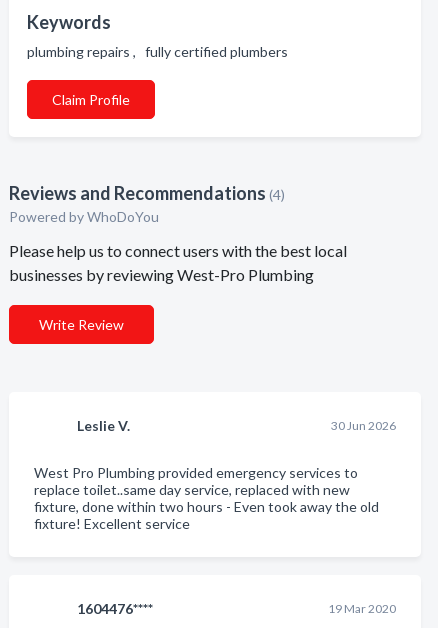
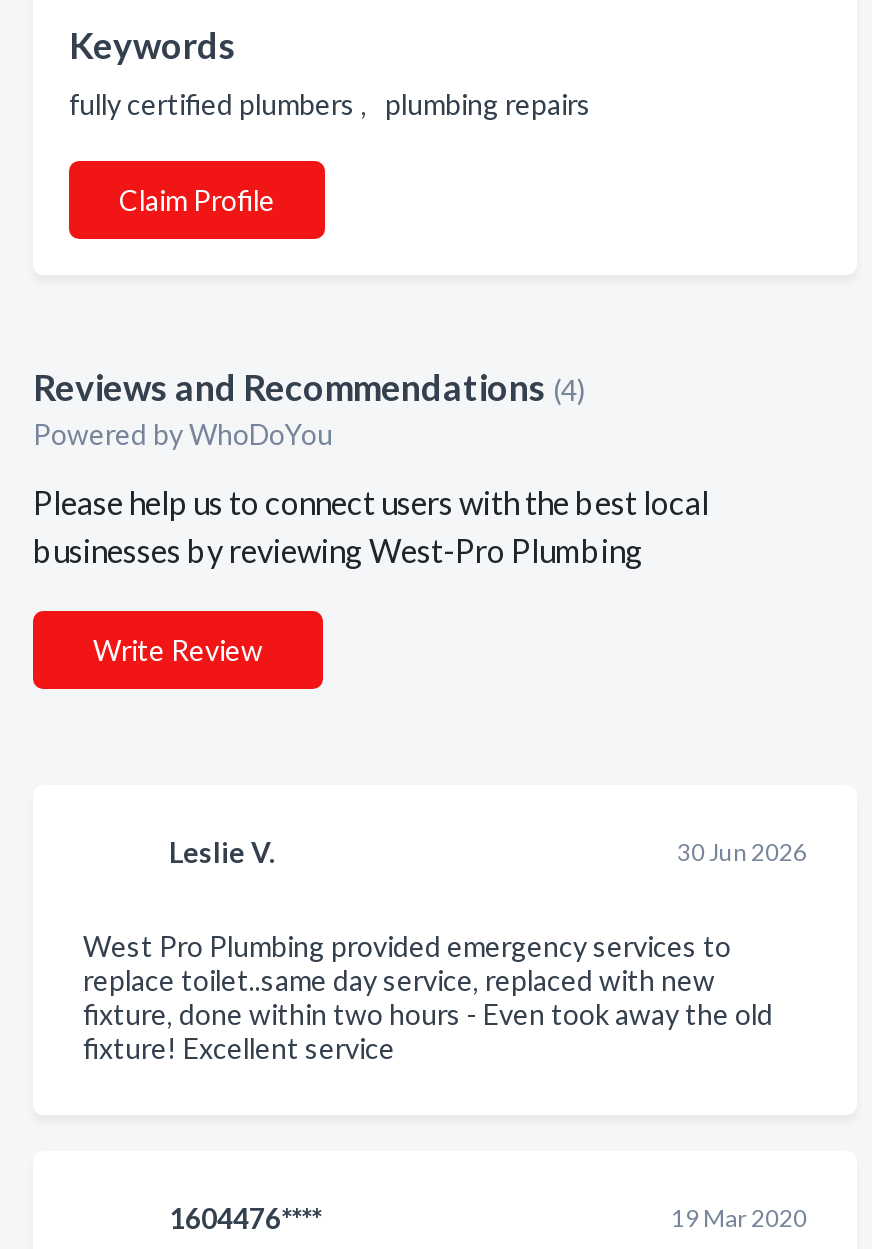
- plumbing repairs , fully certified plumbers
+ fully certified plumbers , plumbing repairs
